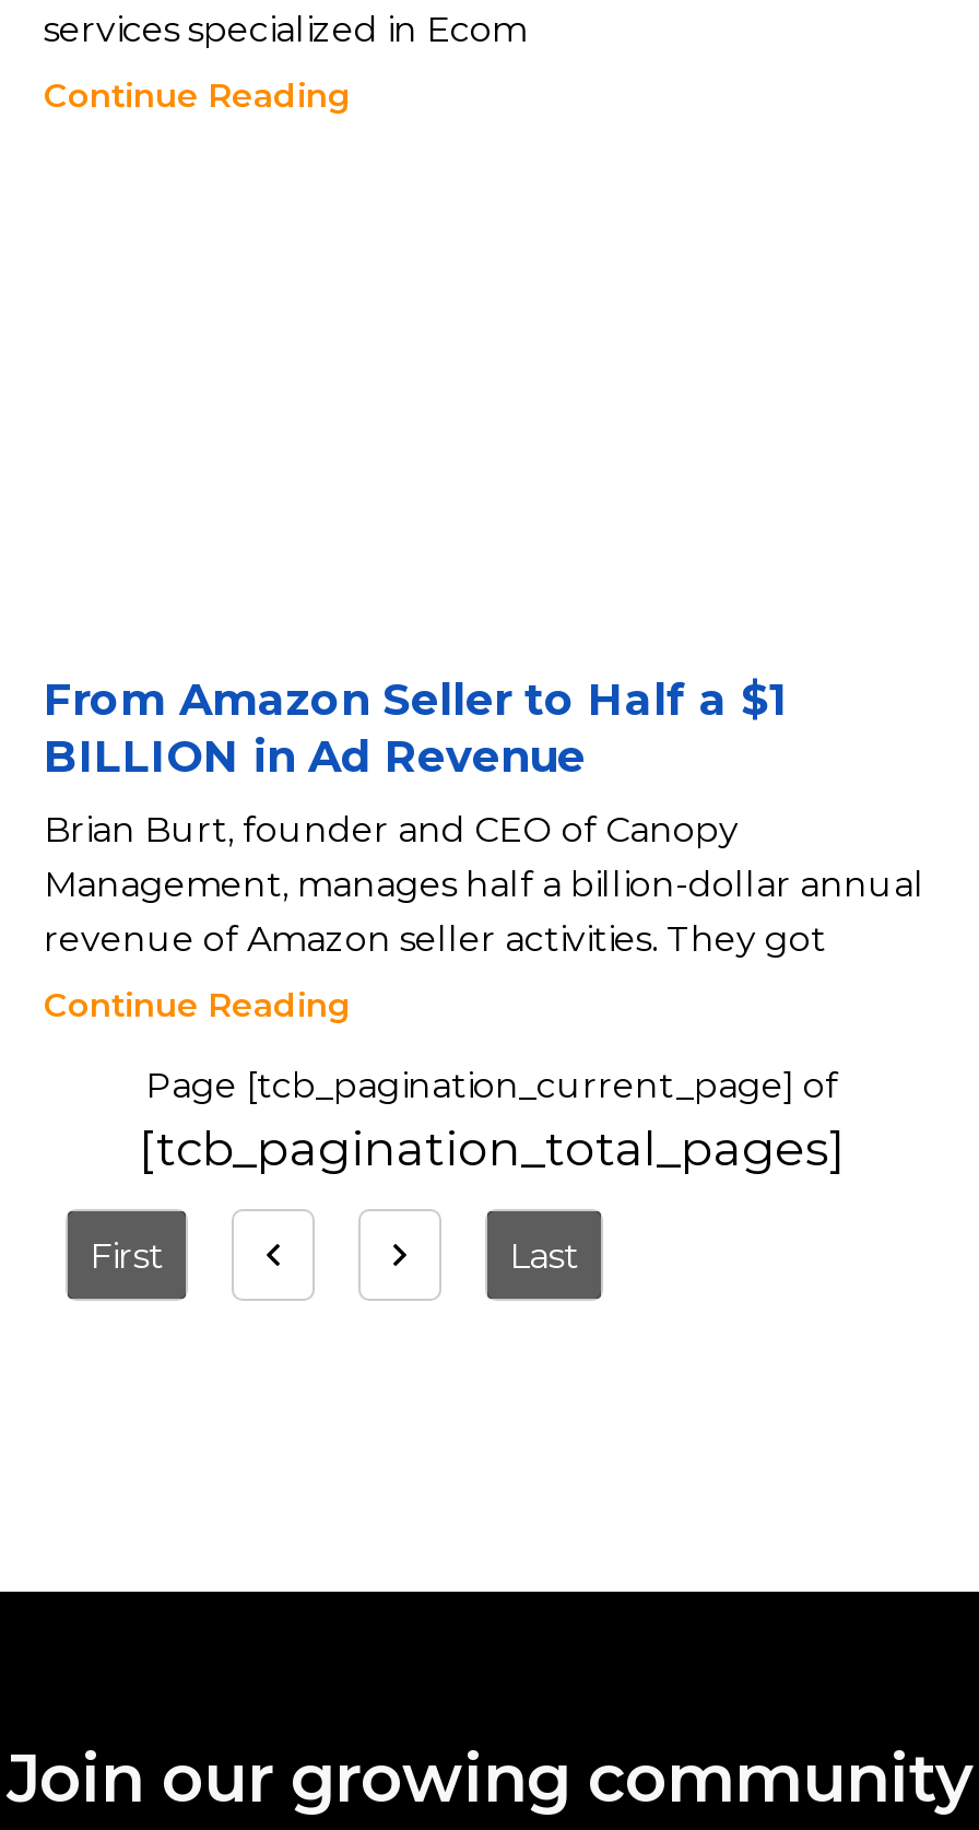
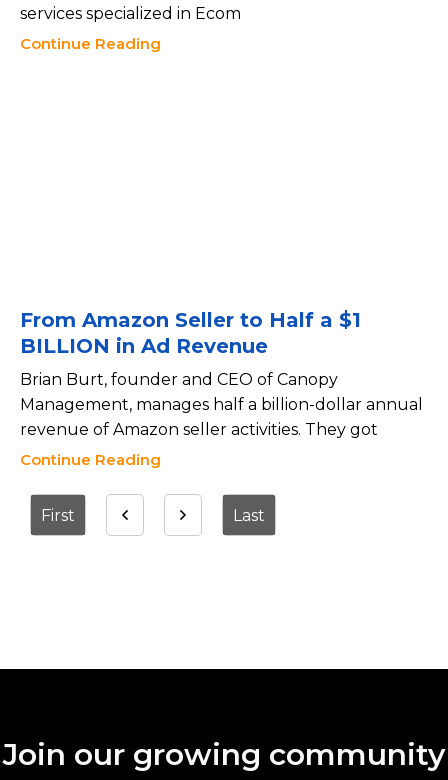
- Page [tcb_pagination_current_page] of
- [tcb_pagination_total_pages]
